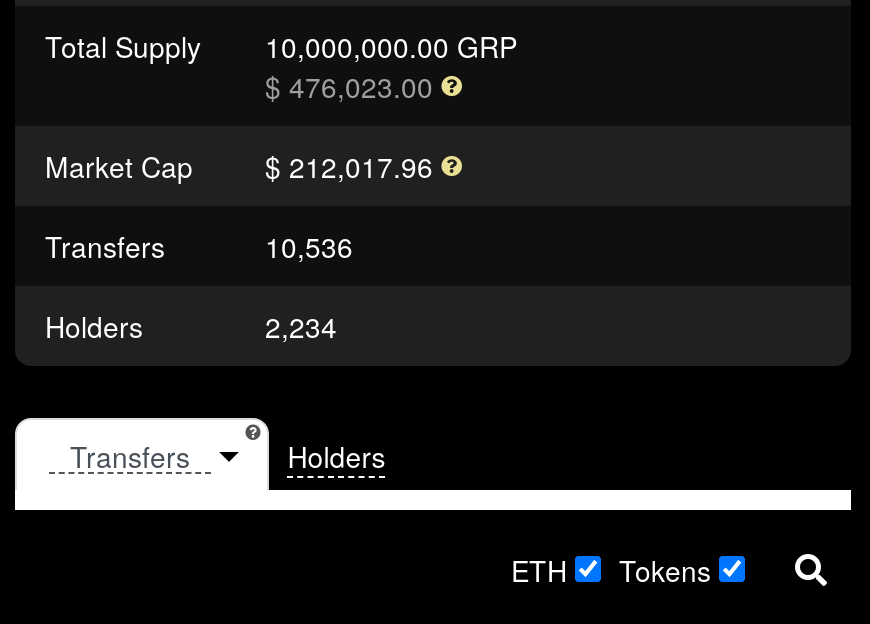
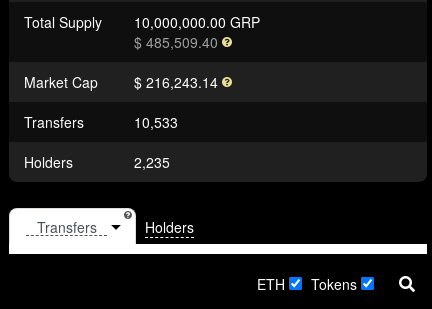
- $ 476,023.00
+ $ 485,509.40

- Market Cap $ 212,017.96
+ Market Cap $ 216,243.14

- 10,536
+ 10,533

- 2,234
+ 2,235
